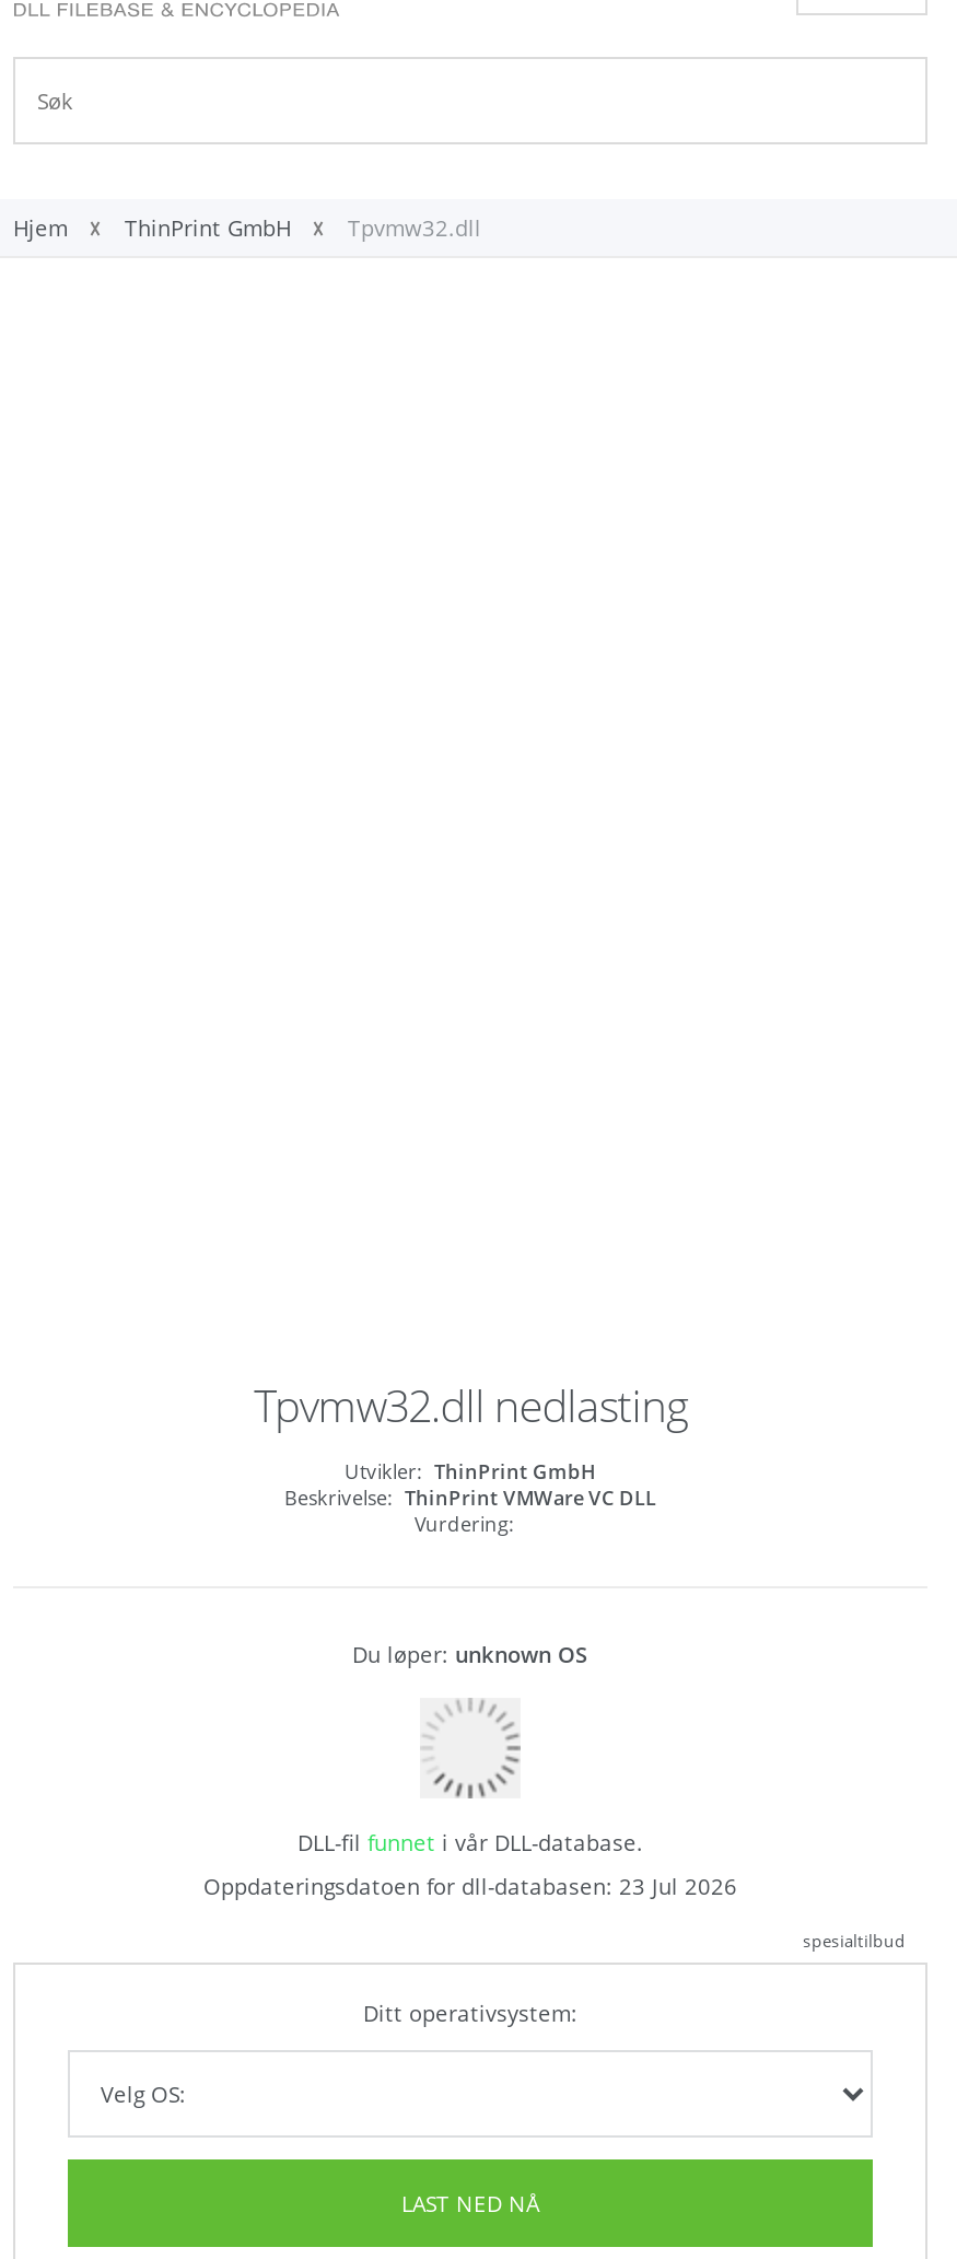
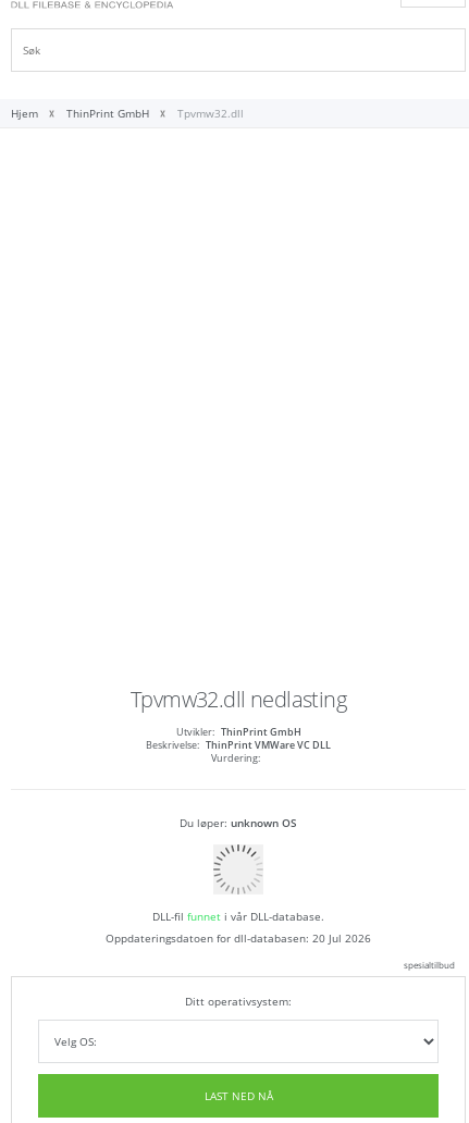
- Oppdateringsdatoen for dll-databasen: 23 Jul 2026
+ Oppdateringsdatoen for dll-databasen: 20 Jul 2026
